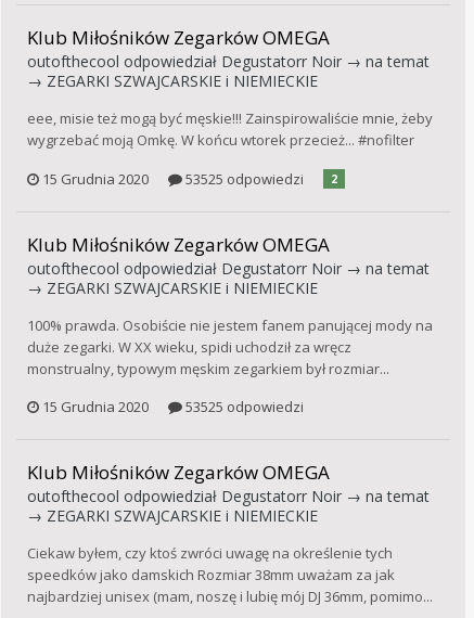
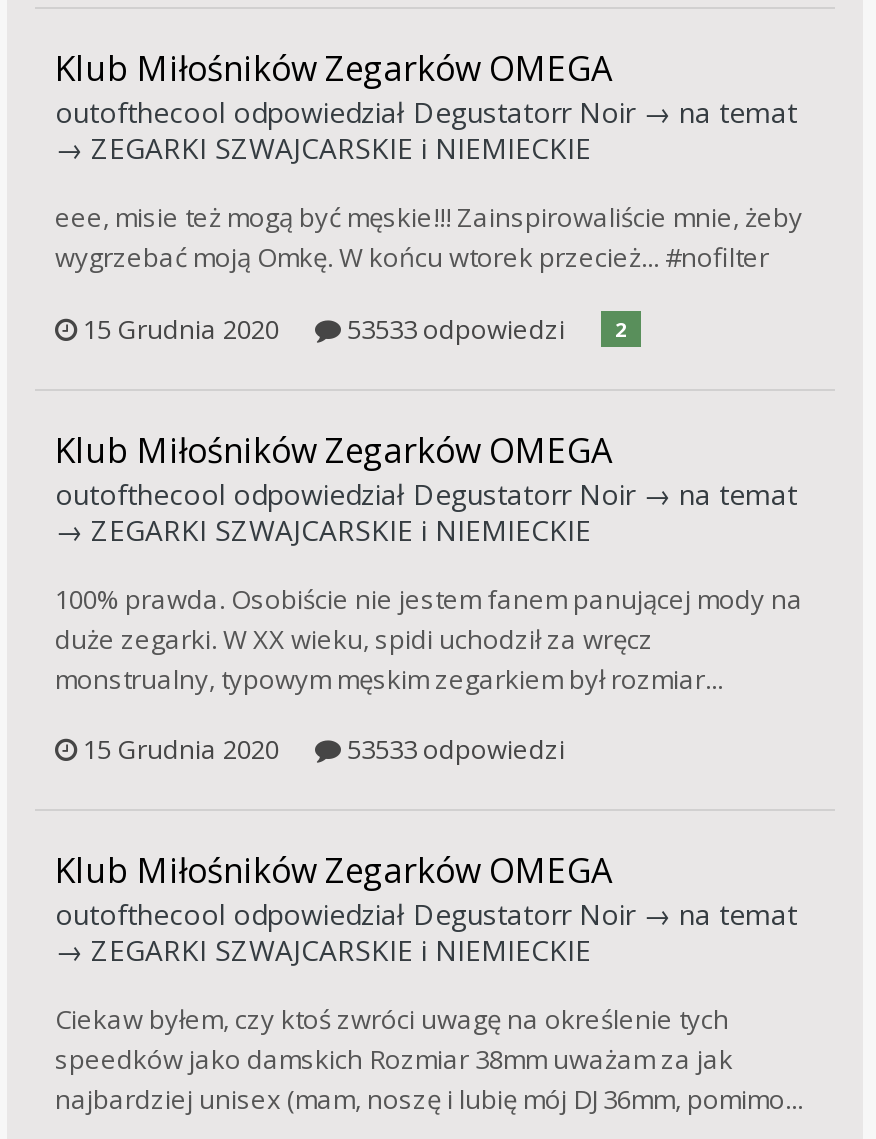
- 15 Grudnia 2020 53525 odpowiedzi 2
+ 15 Grudnia 2020 53533 odpowiedzi 2

- 15 Grudnia 2020 53525 odpowiedzi
+ 15 Grudnia 2020 53533 odpowiedzi
